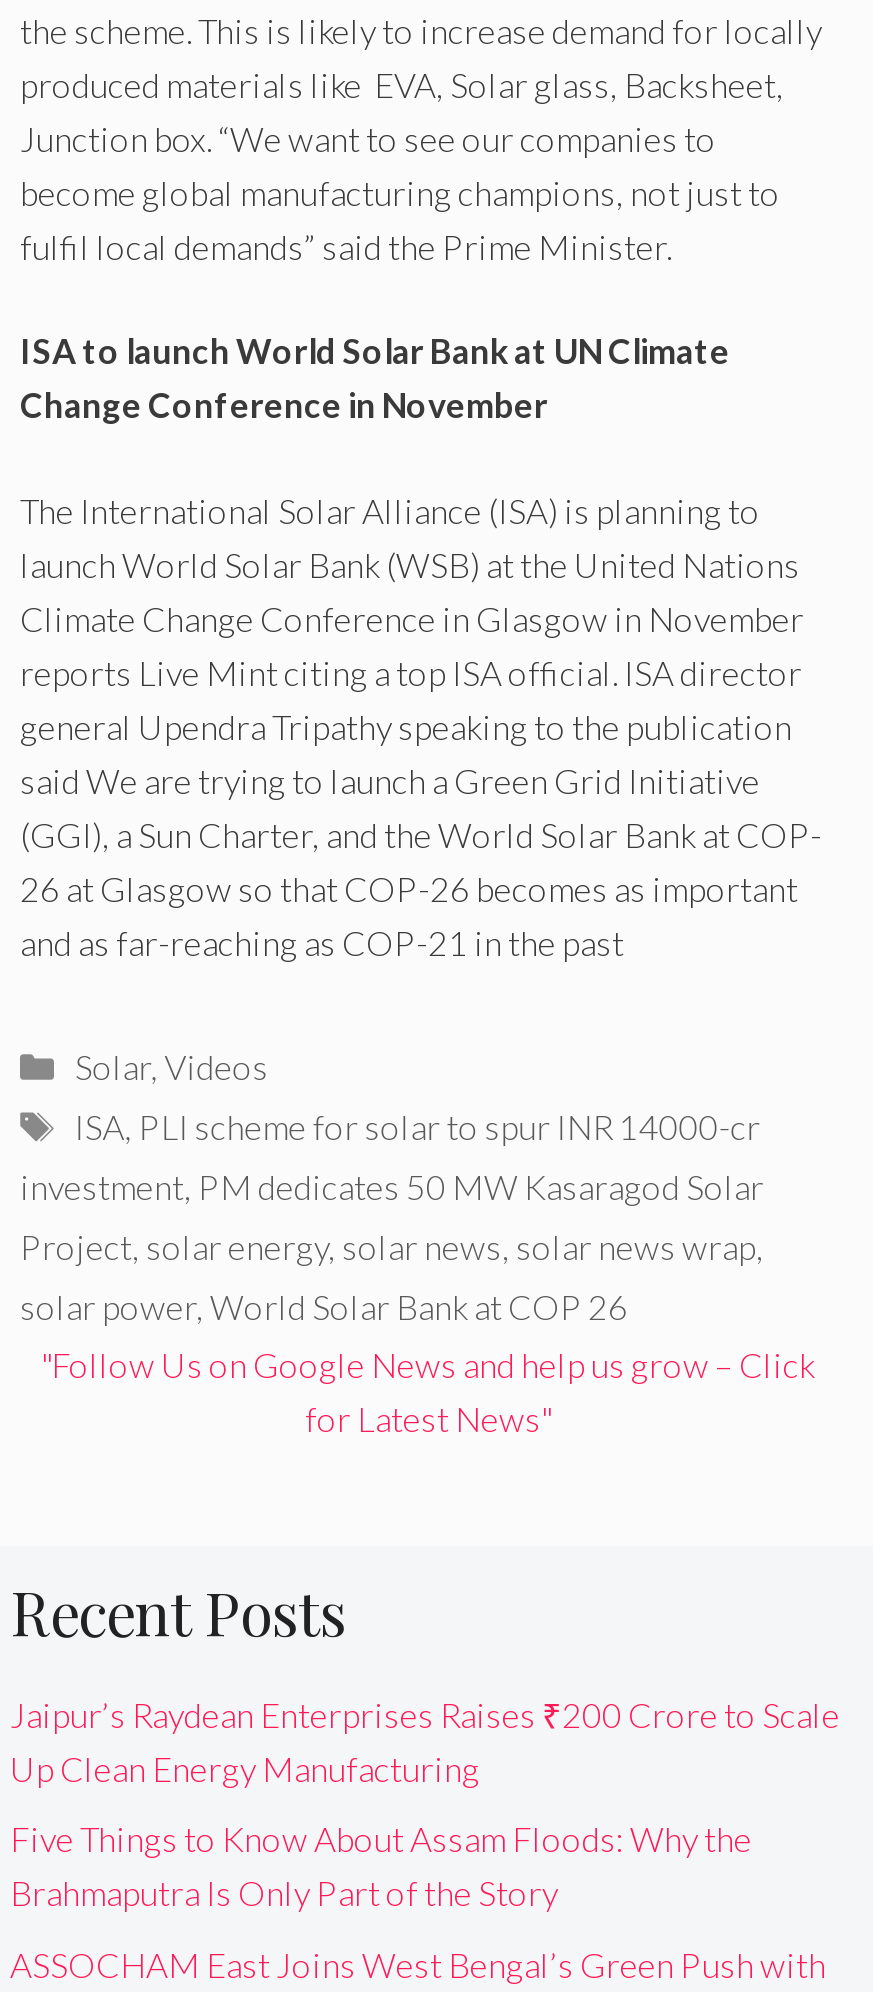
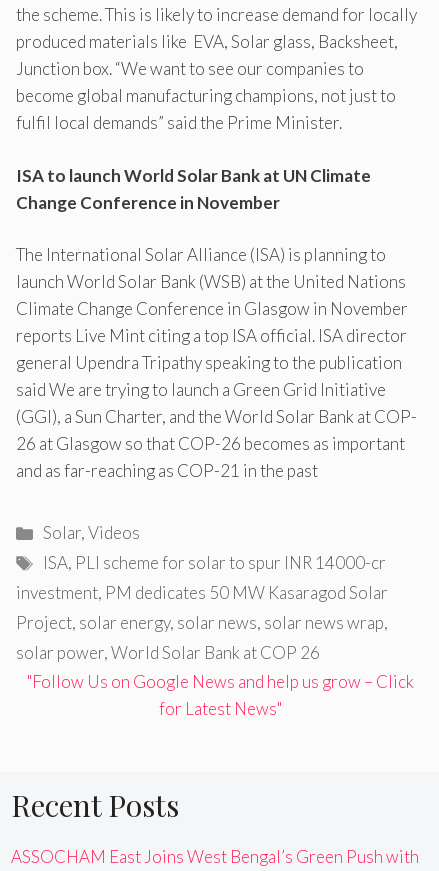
- Jaipur’s Raydean Enterprises Raises ₹200 Crore to Scale
- Up Clean Energy Manufacturing
- Five Things to Know About Assam Floods: Why the
- Brahmaputra Is Only Part of the Story
